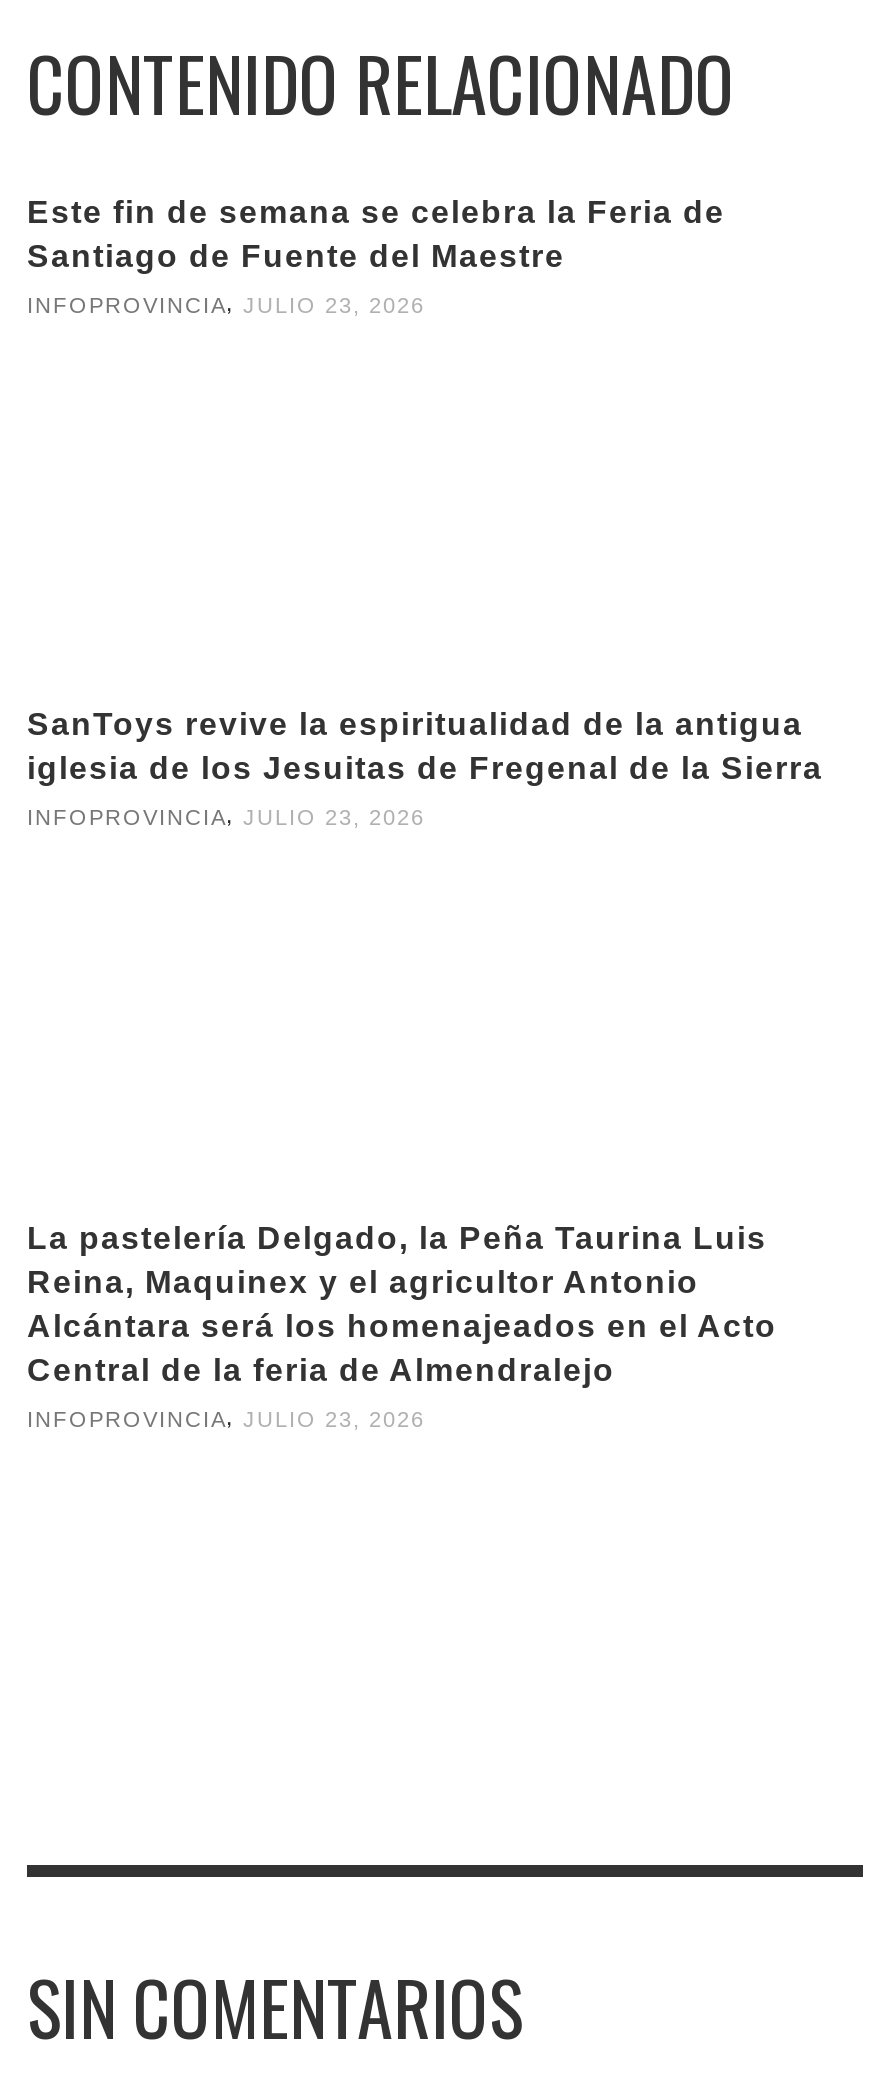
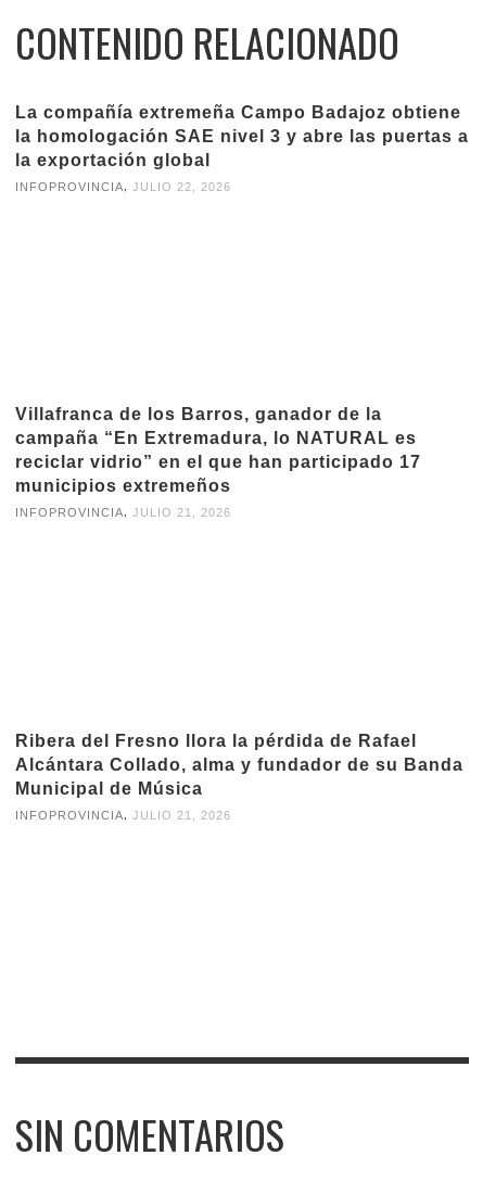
- Este fin de semana se celebra la Feria de
- Santiago de Fuente del Maestre
- INFOPROVINCIA, JULIO 23, 2026
+ La compañía extremeña Campo Badajoz obtiene
+ la homologación SAE nivel 3 y abre las puertas a
+ la exportación global
+ INFOPROVINCIA, JULIO 22, 2026

- SanToys revive la espiritualidad de la antigua
- iglesia de los Jesuitas de Fregenal de la Sierra
- INFOPROVINCIA, JULIO 23, 2026
+ Villafranca de los Barros, ganador de la
+ campaña “En Extremadura, lo NATURAL es
+ reciclar vidrio” en el que han participado 17
+ municipios extremeños
+ INFOPROVINCIA, JULIO 21, 2026

- La pastelería Delgado, la Peña Taurina Luis
- Reina, Maquinex y el agricultor Antonio
- Alcántara será los homenajeados en el Acto
- Central de la feria de Almendralejo
- INFOPROVINCIA, JULIO 23, 2026
+ Ribera del Fresno llora la pérdida de Rafael
+ Alcántara Collado, alma y fundador de su Banda
+ Municipal de Música
+ INFOPROVINCIA, JULIO 21, 2026
